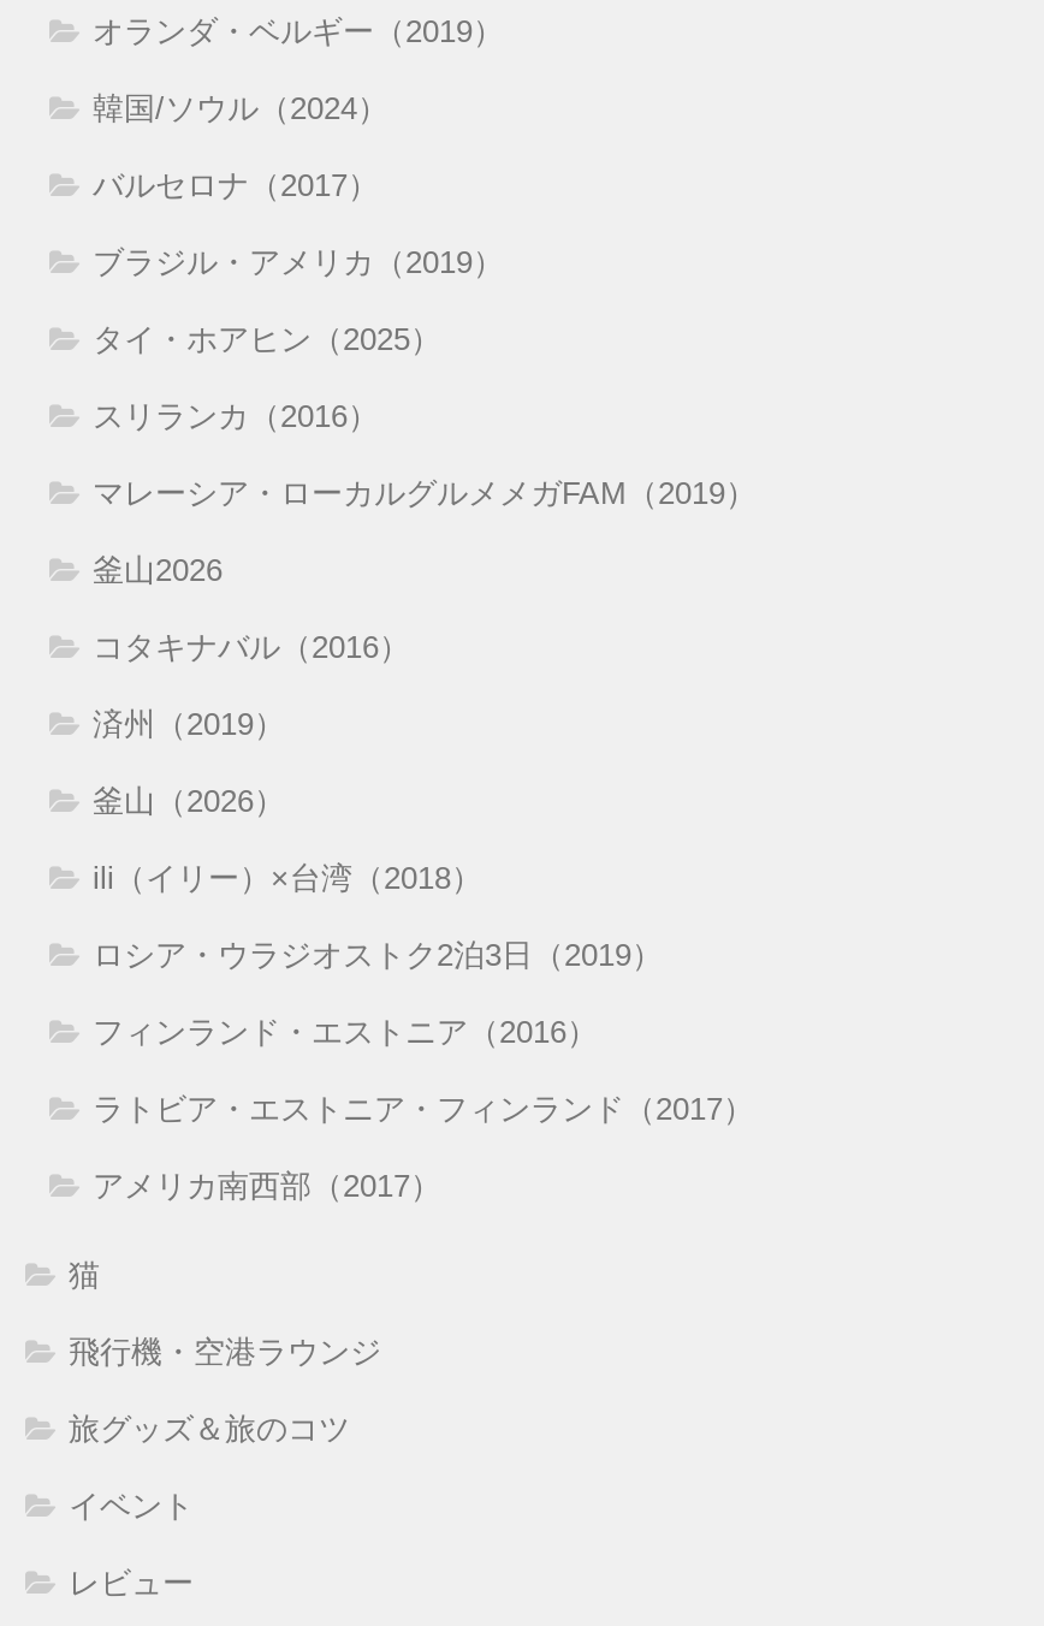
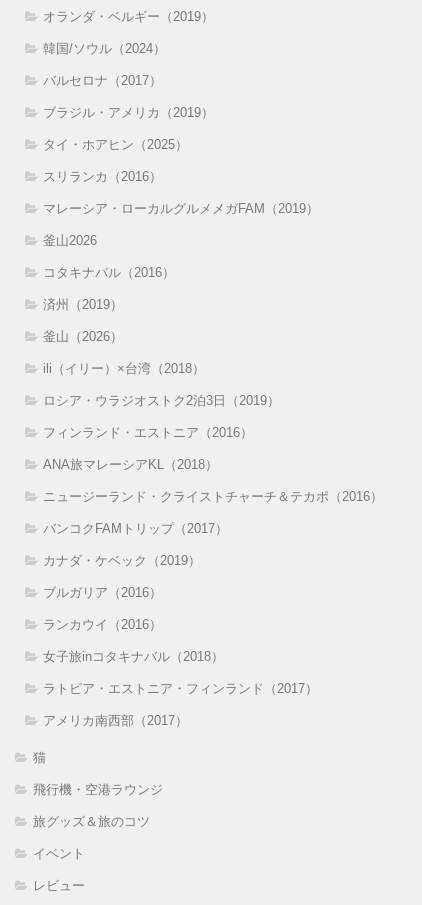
+ ANA旅マレーシアKL（2018）
+ ニュージーランド・クライストチャーチ＆テカポ（2016）
+ バンコクFAMトリップ（2017）
+ カナダ・ケベック（2019）
+ ブルガリア（2016）
+ ランカウイ（2016）
+ 女子旅inコタキナバル（2018）
